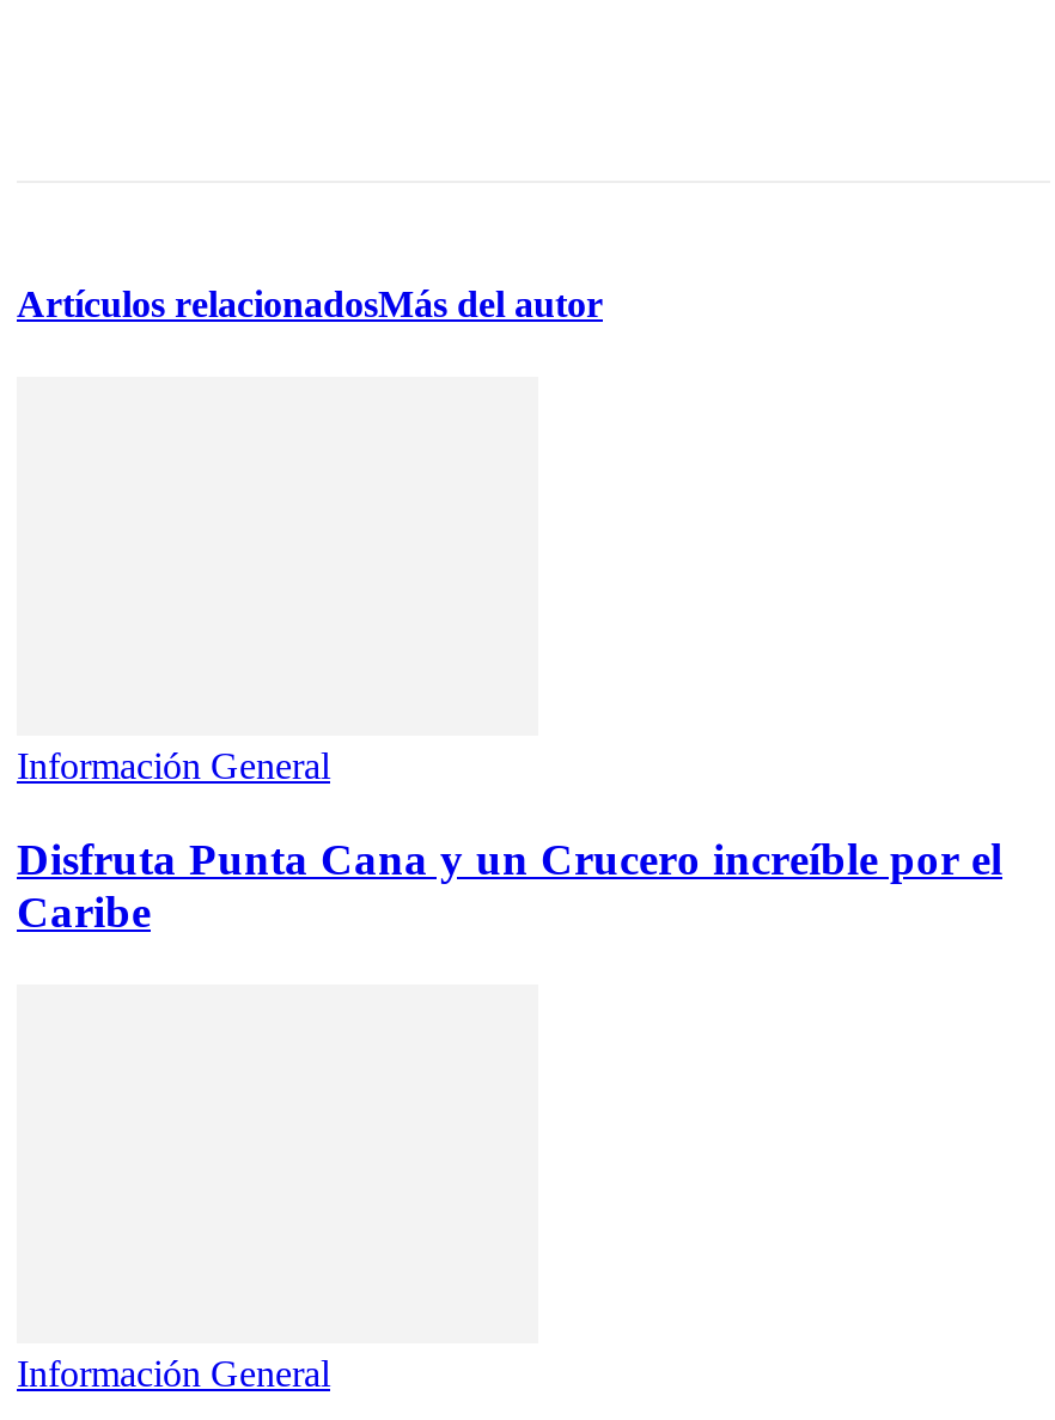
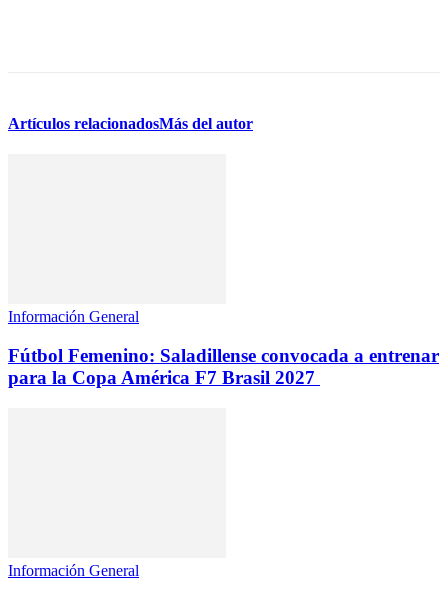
- Disfruta Punta Cana y un Crucero increíble por el
- Caribe
+ Fútbol Femenino: Saladillense convocada a entrenar
+ para la Copa América F7 Brasil 2027
